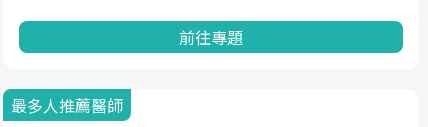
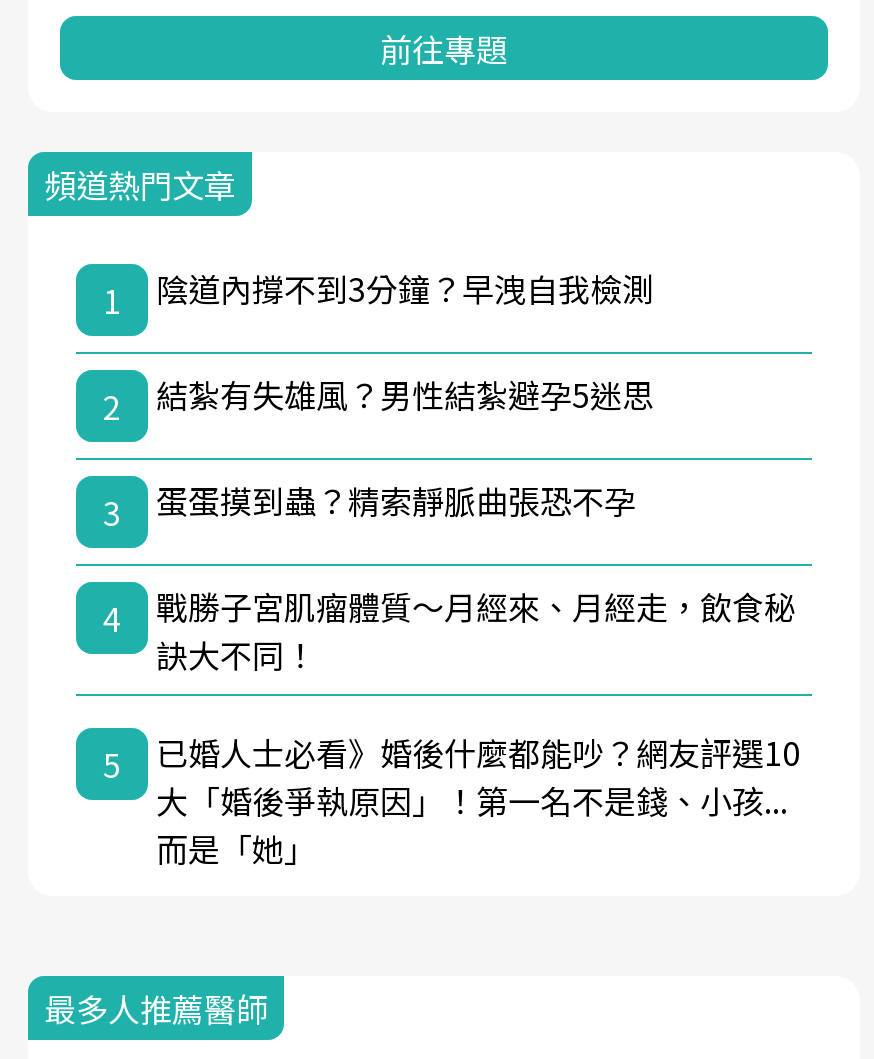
+ 頻道熱門文章
+ 1
+ 陰道內撐不到3分鐘？早洩自我檢測
+ 2
+ 結紮有失雄風？男性結紮避孕5迷思
+ 3
+ 蛋蛋摸到蟲？精索靜脈曲張恐不孕
+ 4
+ 戰勝子宮肌瘤體質～月經來、月經走，飲食秘
+ 訣大不同！
+ 5
+ 已婚人士必看》婚後什麼都能吵？網友評選10
+ 大「婚後爭執原因」！第一名不是錢、小孩...
+ 而是「她」
